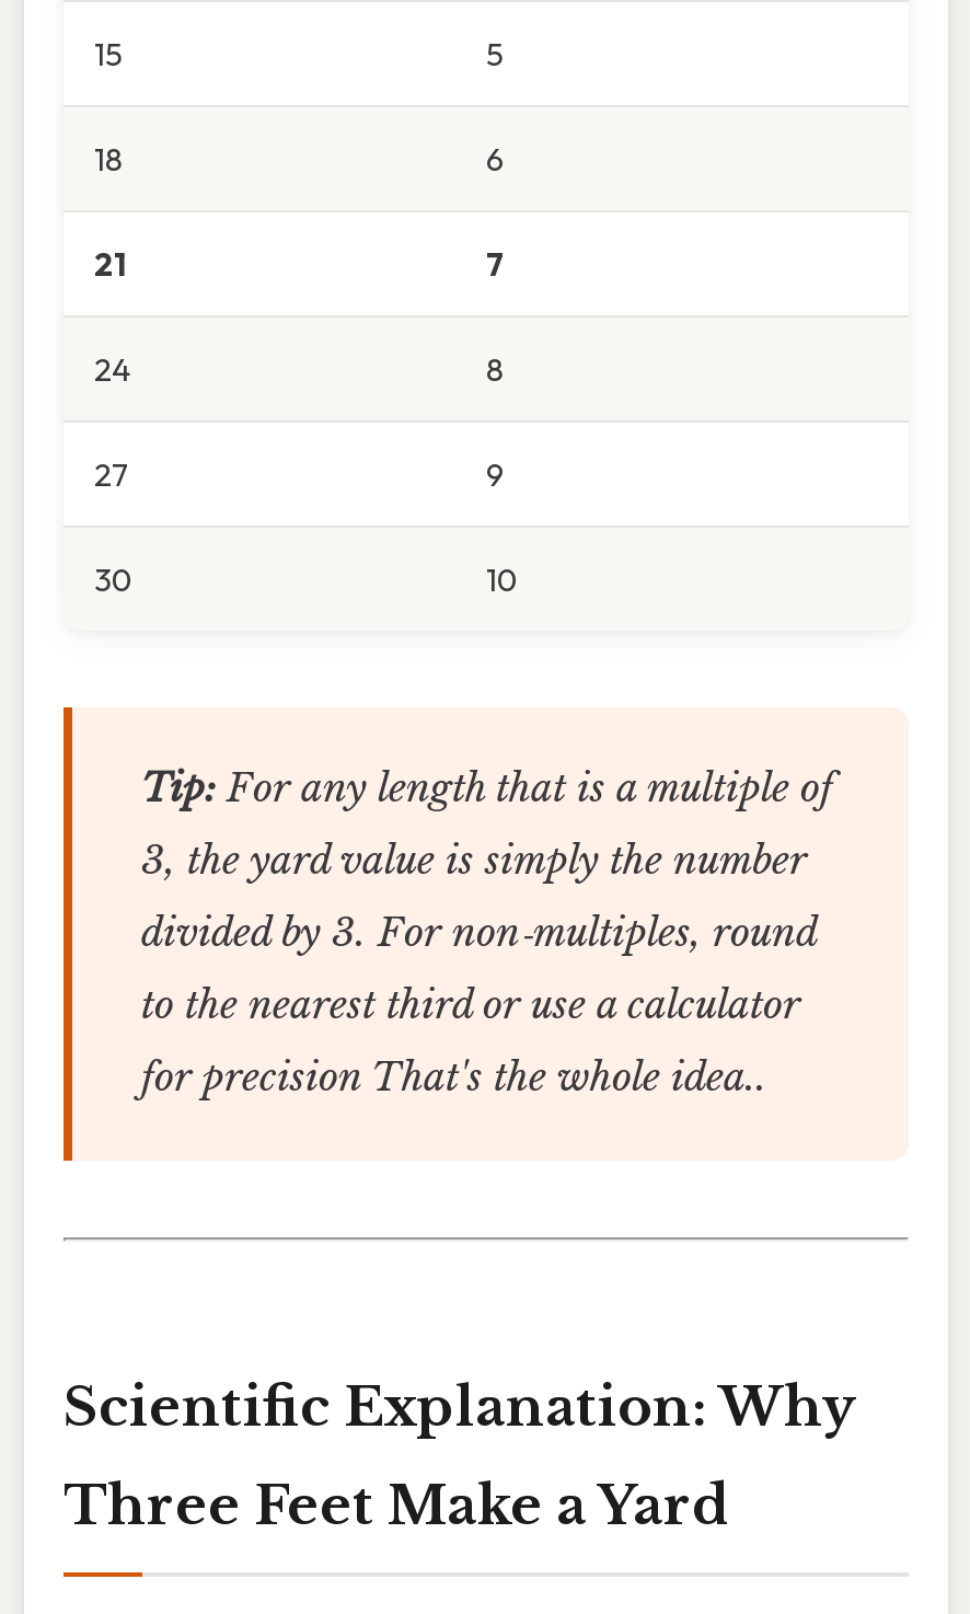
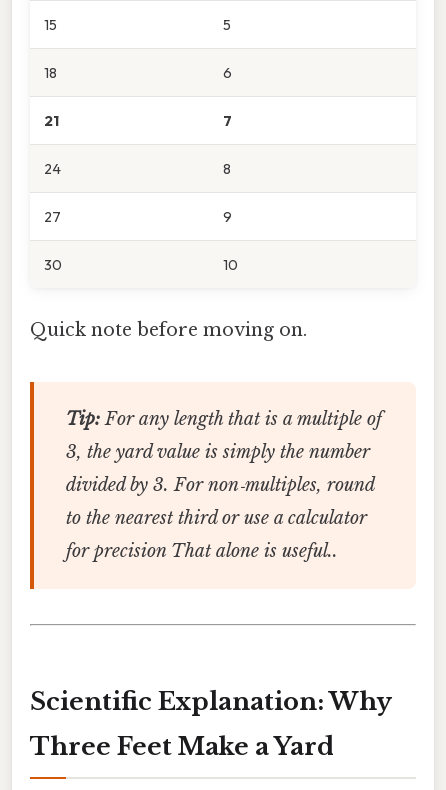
+ Quick note before moving on.

- for precision That's the whole idea..
+ for precision That alone is useful..
